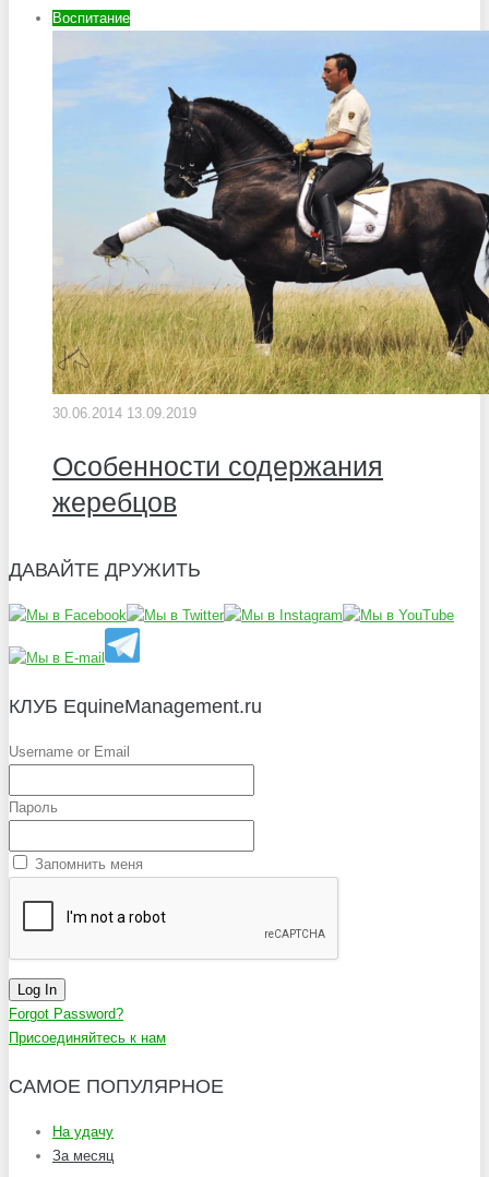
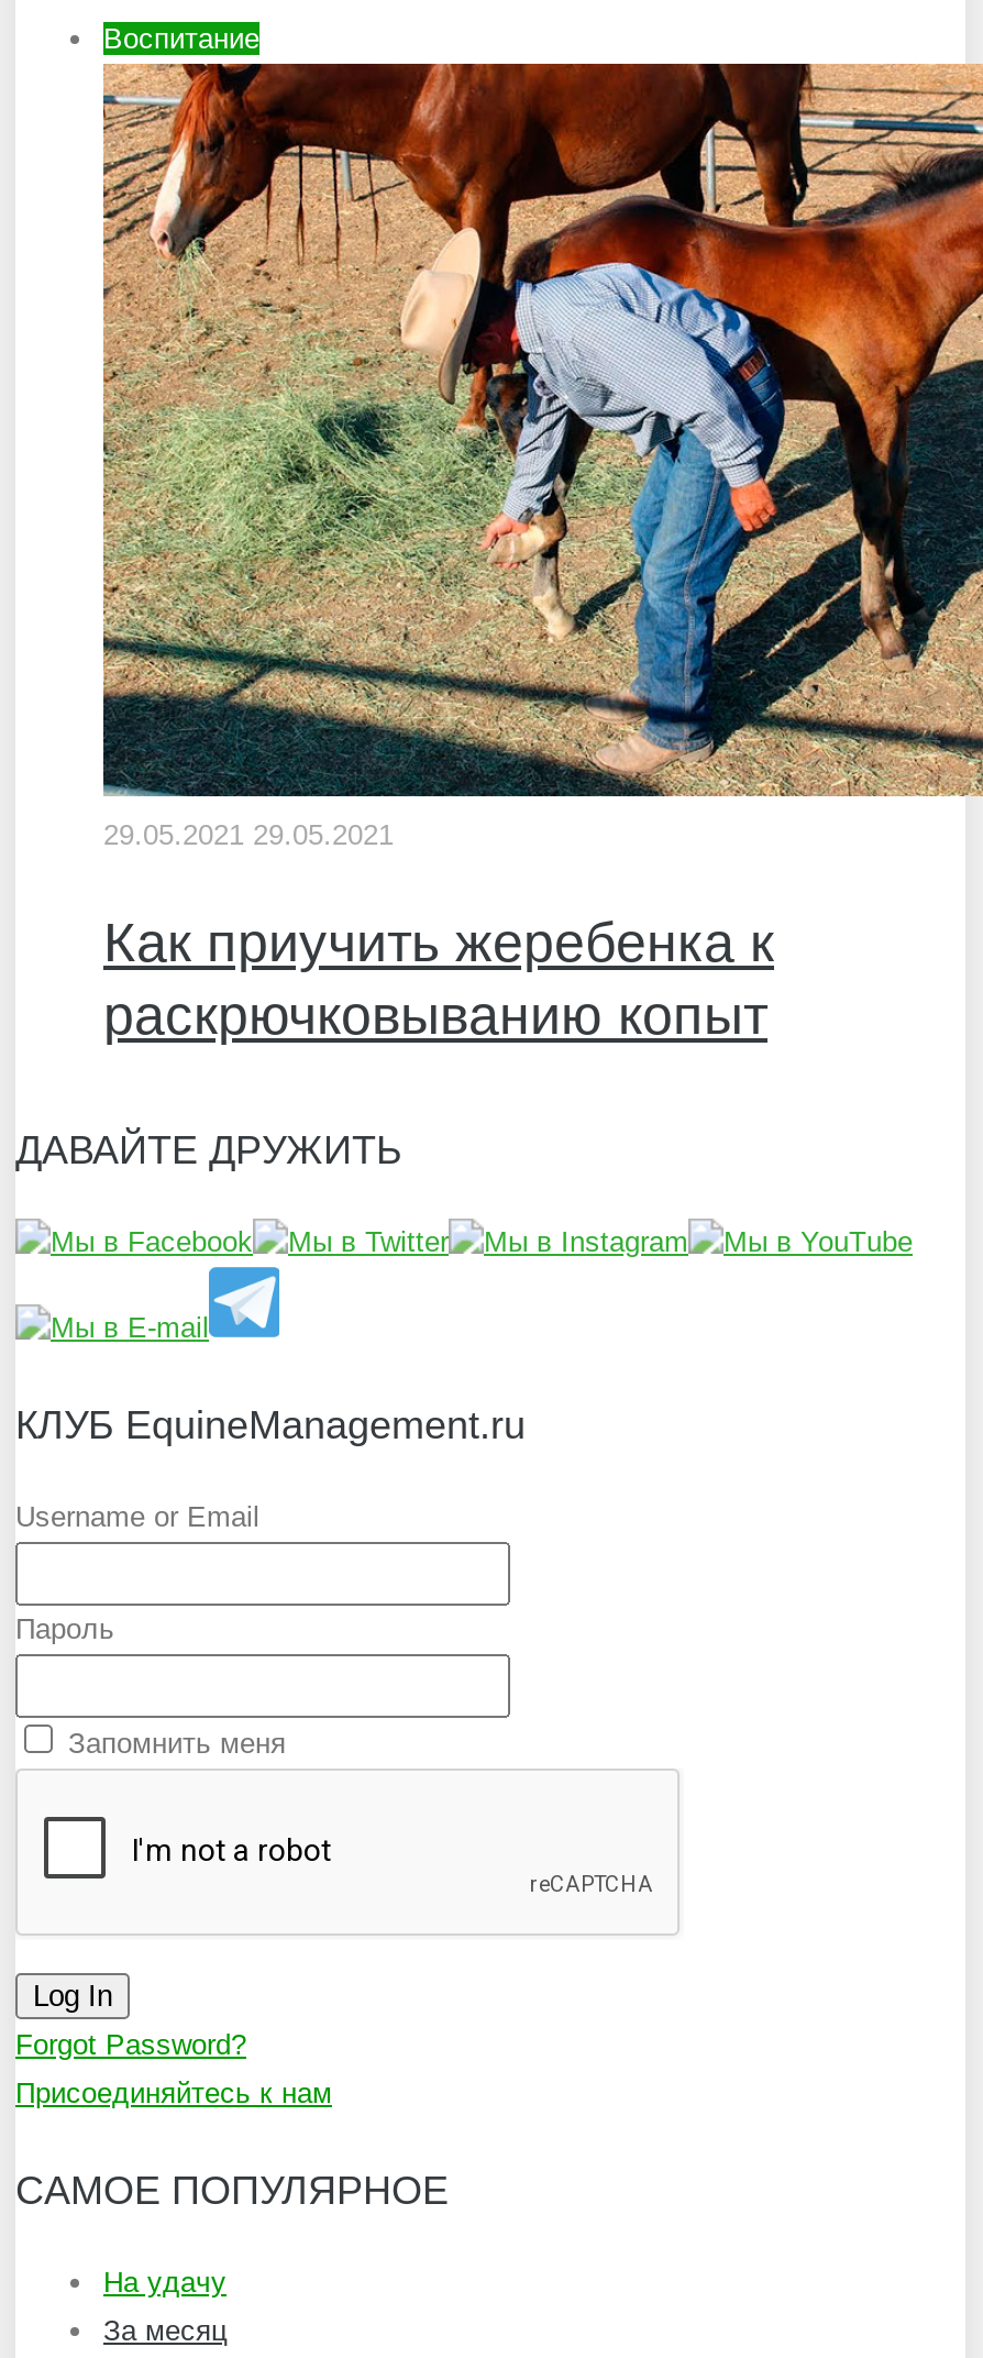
- [image]
- 30.06.2014 13.09.2019
+ [image]
+ 29.05.2021 29.05.2021

- Особенности содержания
- жеребцов
+ Как приучить жеребенка к
+ раскрючковыванию копыт
